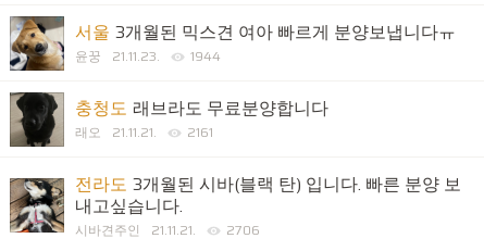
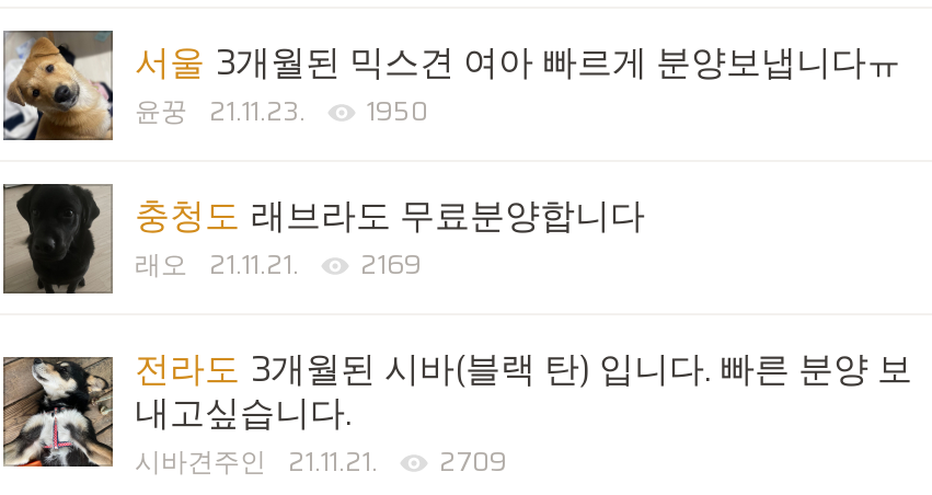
- 윤꿍 21.11.23. 1944
+ 윤꿍 21.11.23. 1950

- 래오 21.11.21. 2161
+ 래오 21.11.21. 2169

- 시바견주인 21.11.21. 2706
+ 시바견주인 21.11.21. 2709
